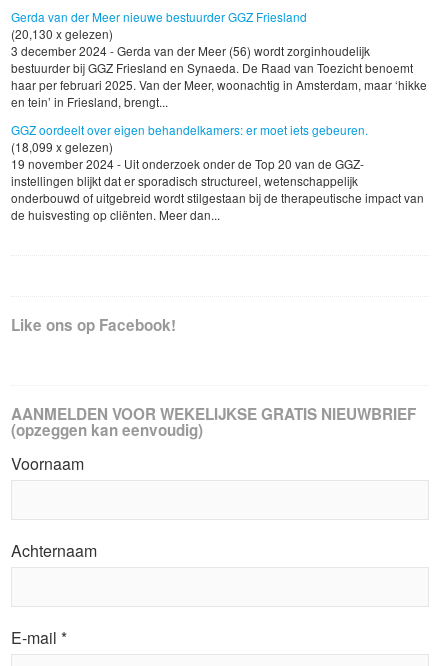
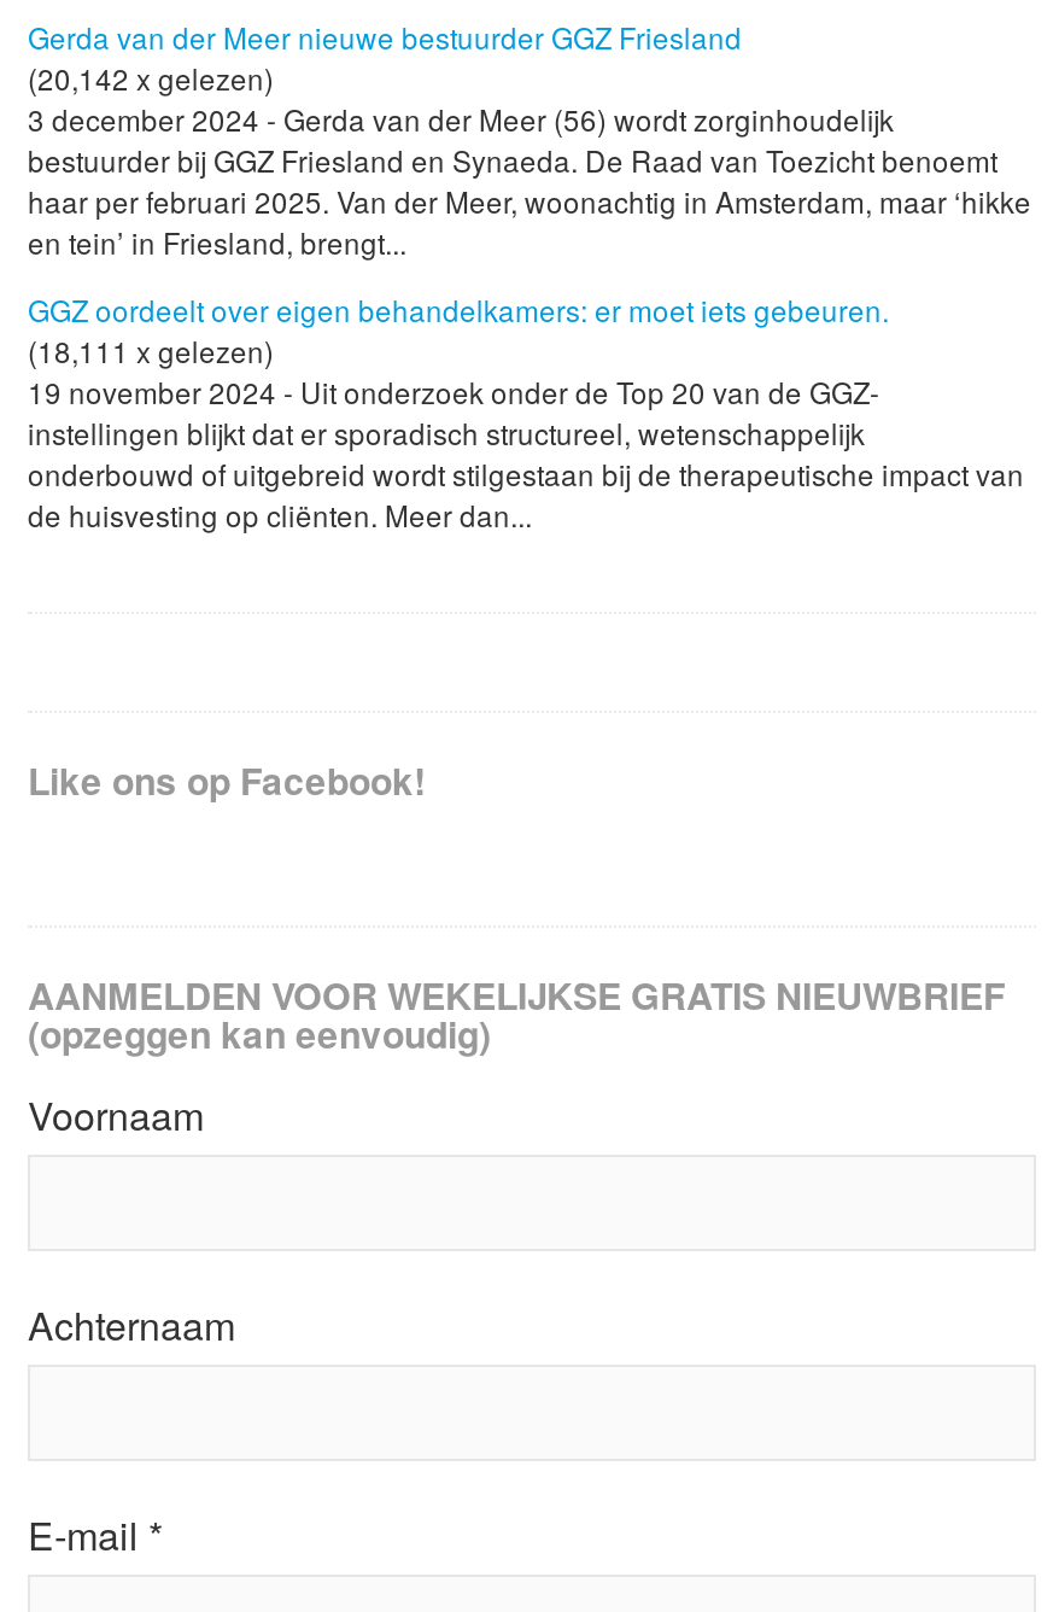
- (20,130 x gelezen)
+ (20,142 x gelezen)

- (18,099 x gelezen)
+ (18,111 x gelezen)
